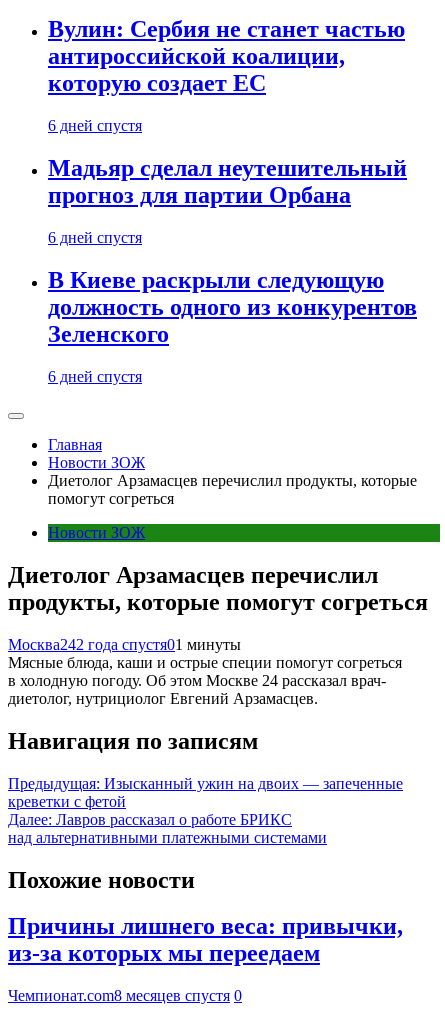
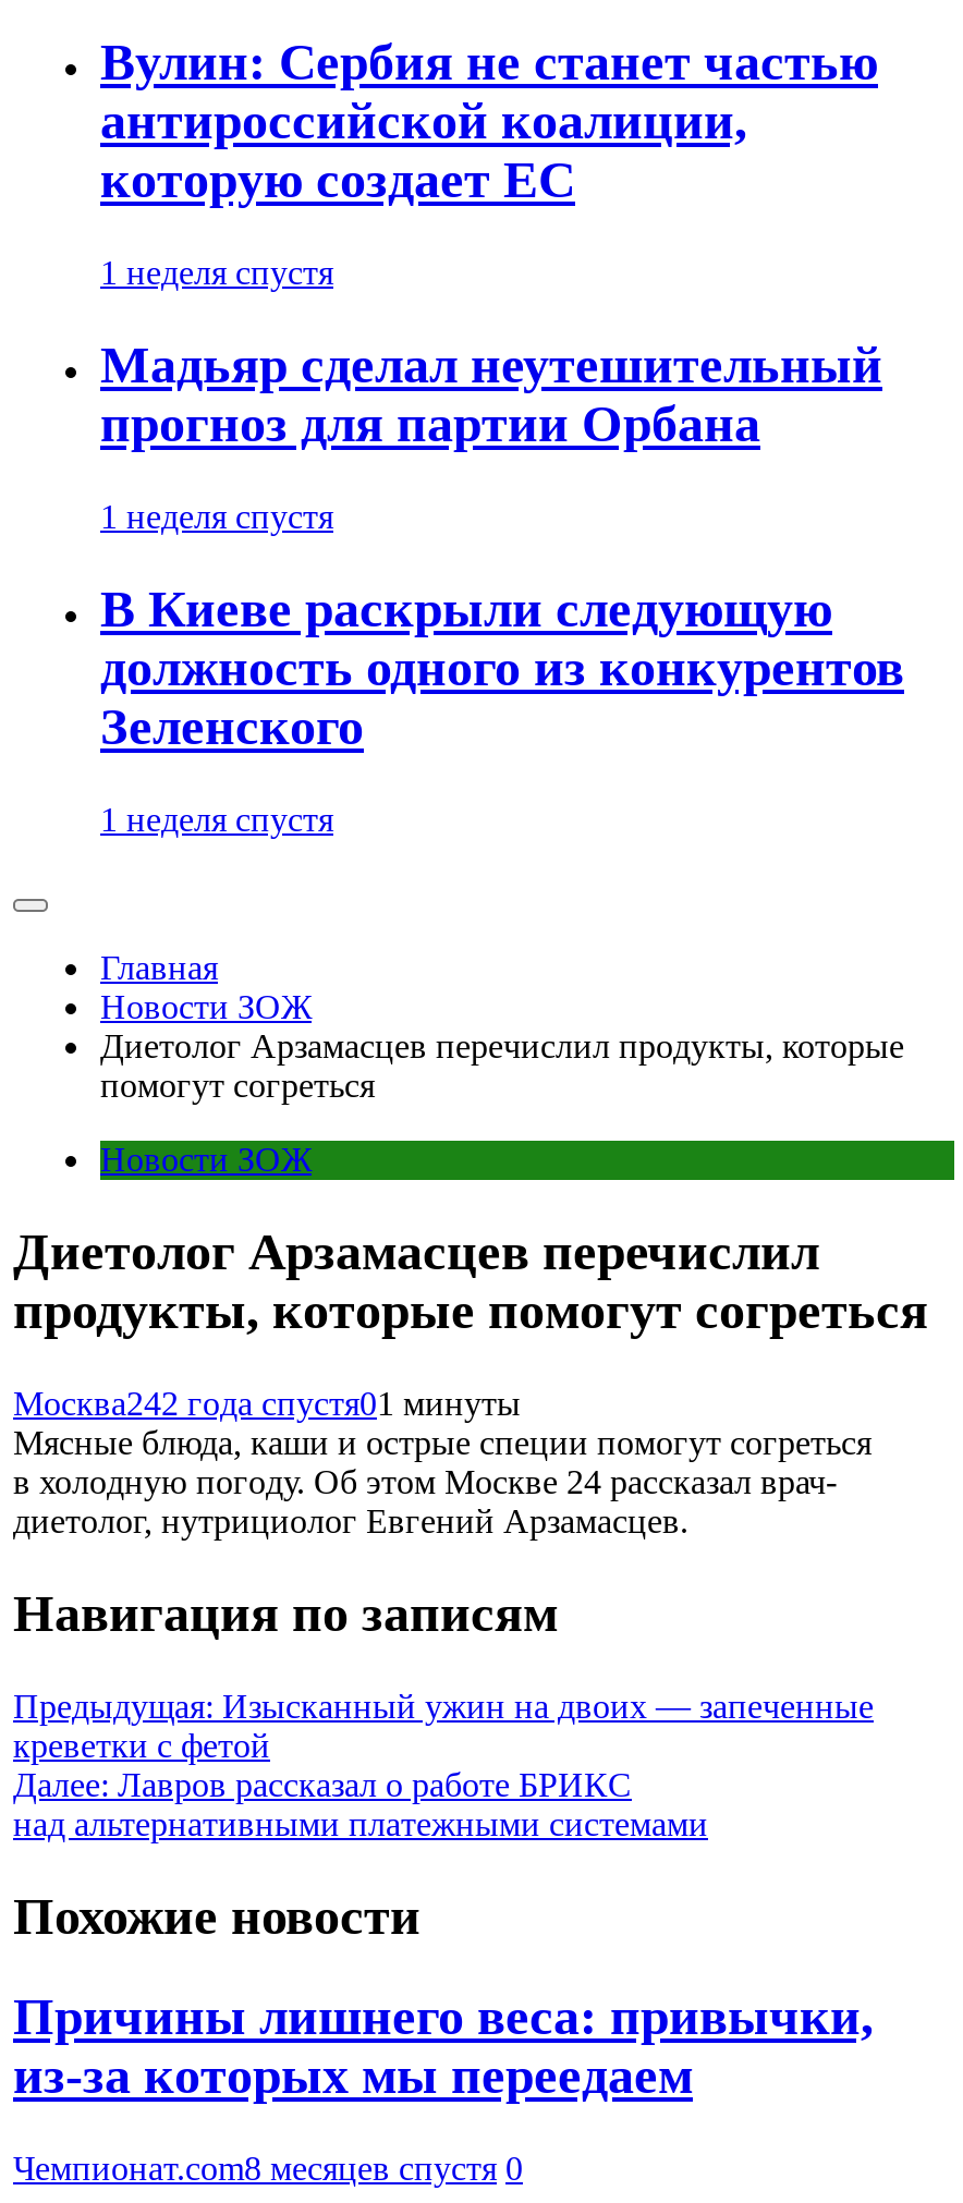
- 6 дней спустя
+ 1 неделя спустя

- 6 дней спустя
+ 1 неделя спустя

- 6 дней спустя
+ 1 неделя спустя
